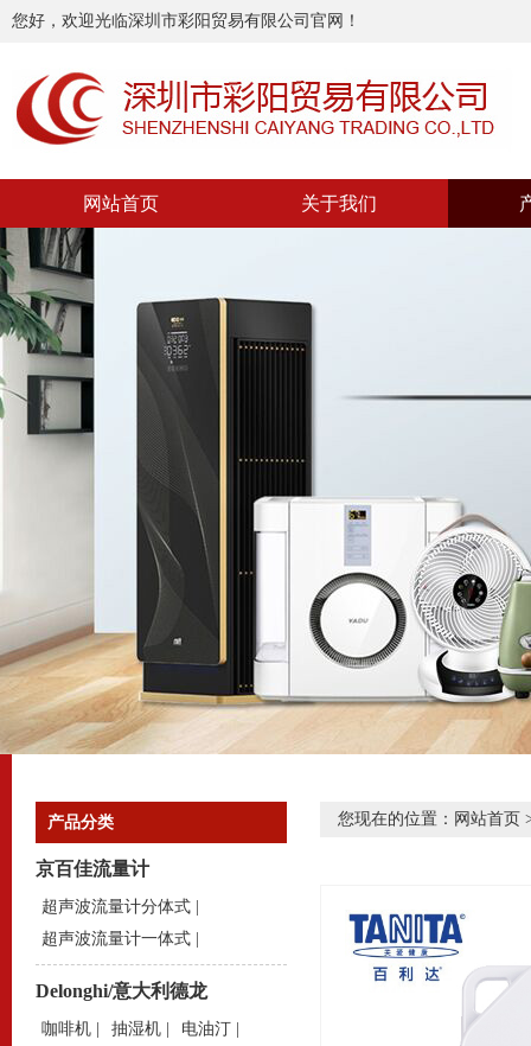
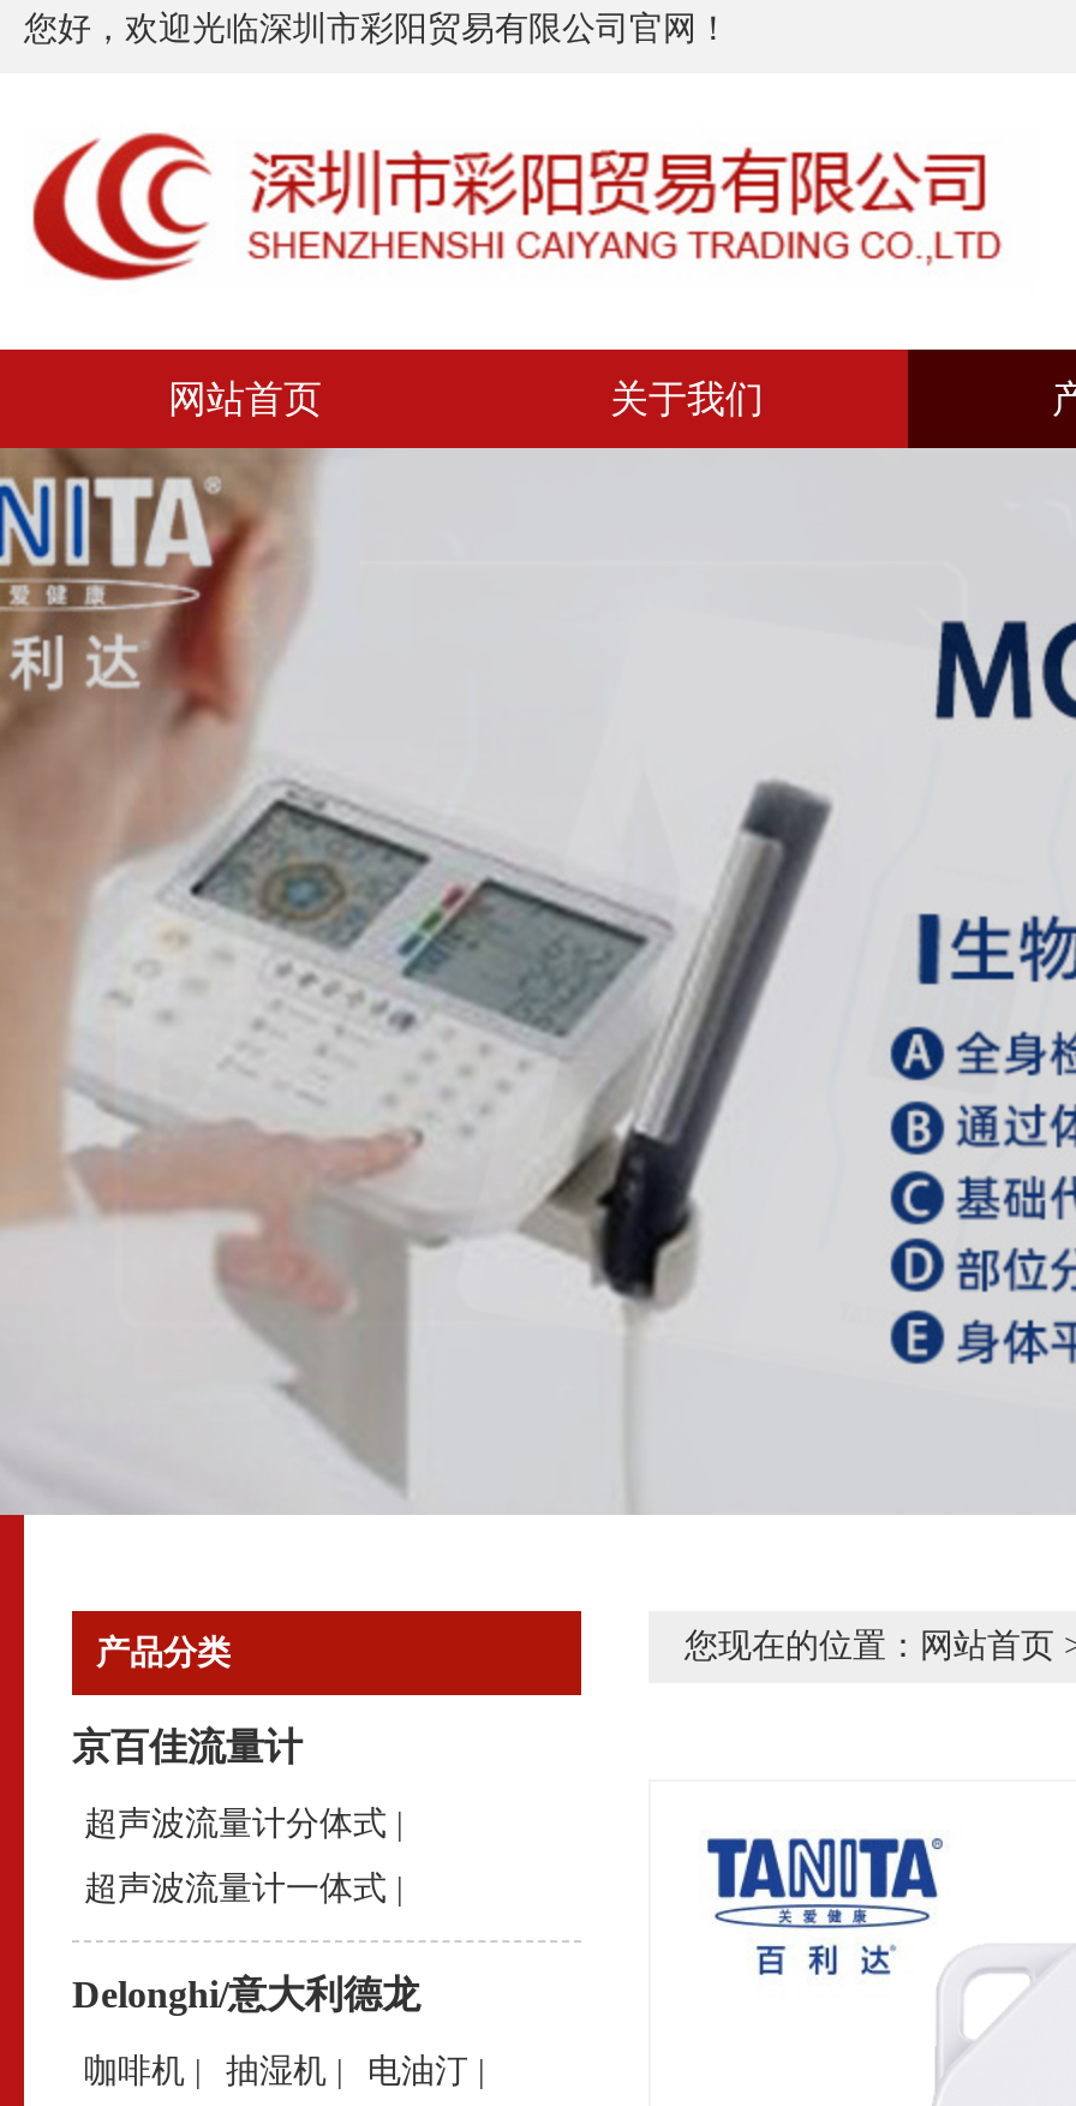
- [image]
+ [image]
